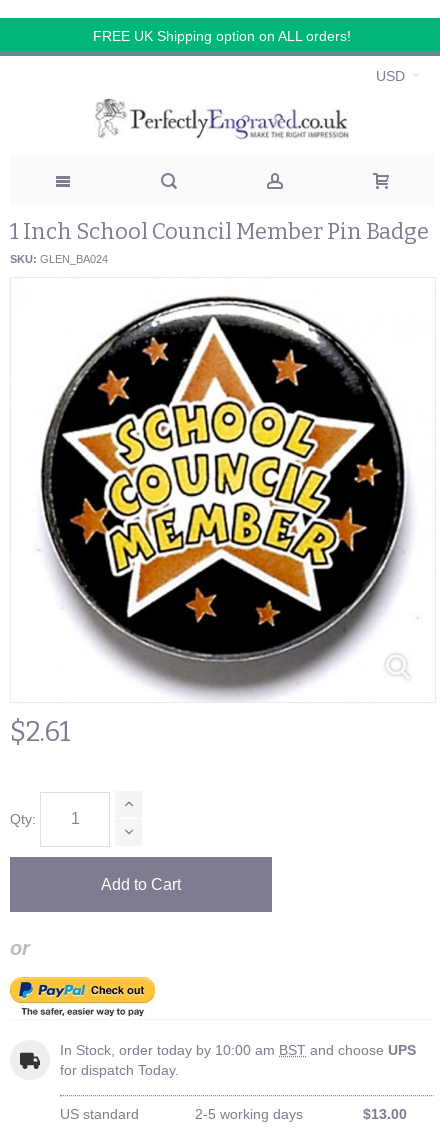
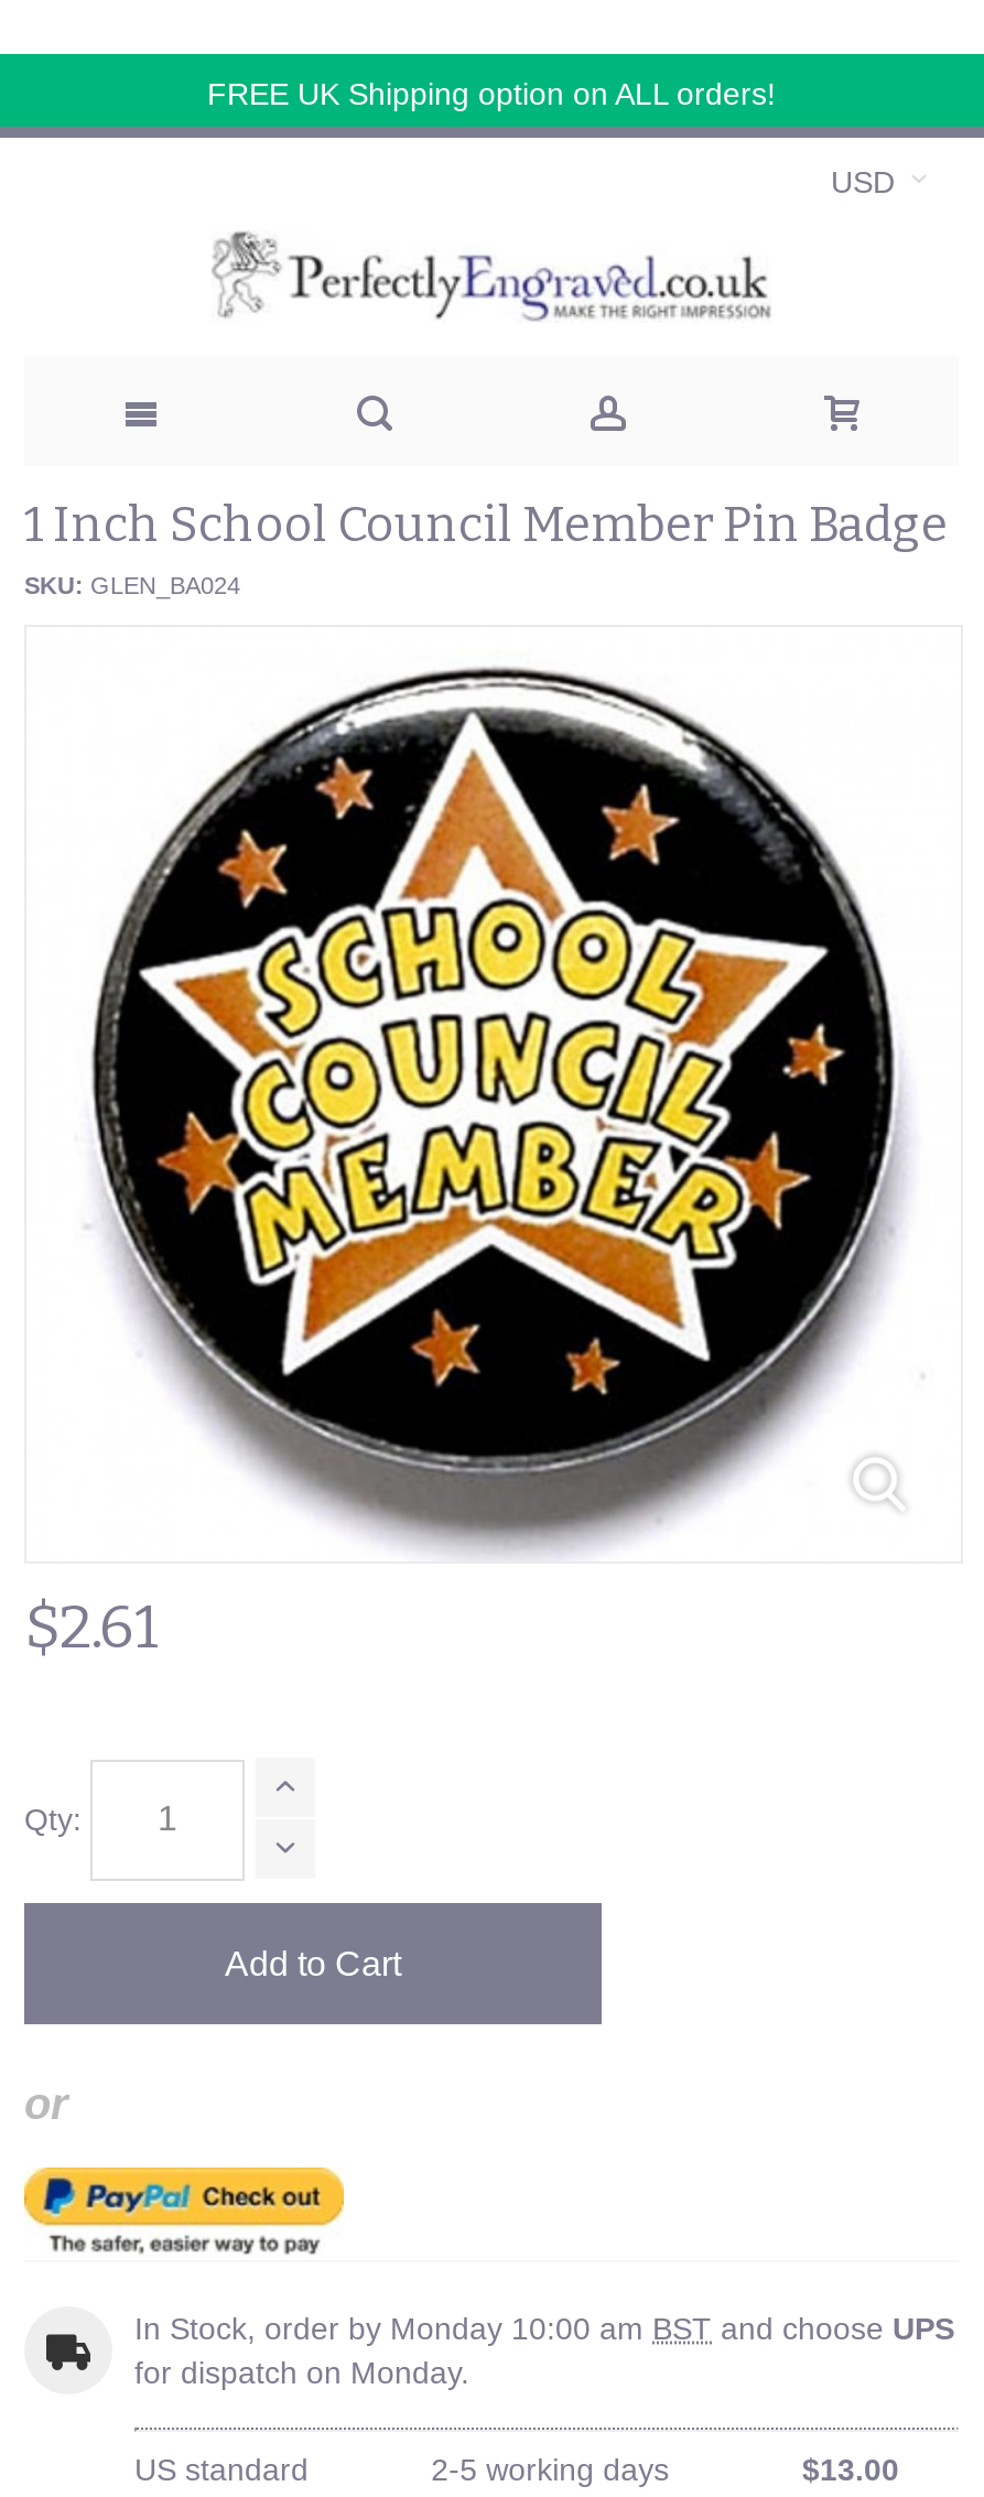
- In Stock, order today by 10:00 am BST and choose UPS
- for dispatch Today.
+ In Stock, order by Monday 10:00 am BST and choose UPS
+ for dispatch on Monday.
